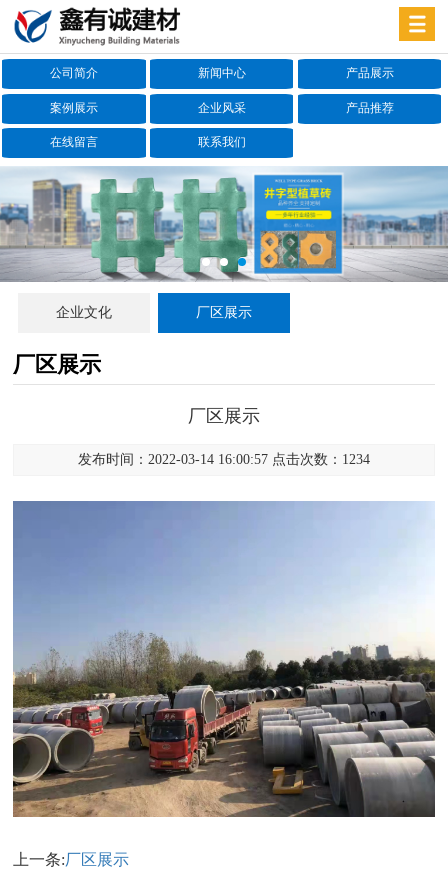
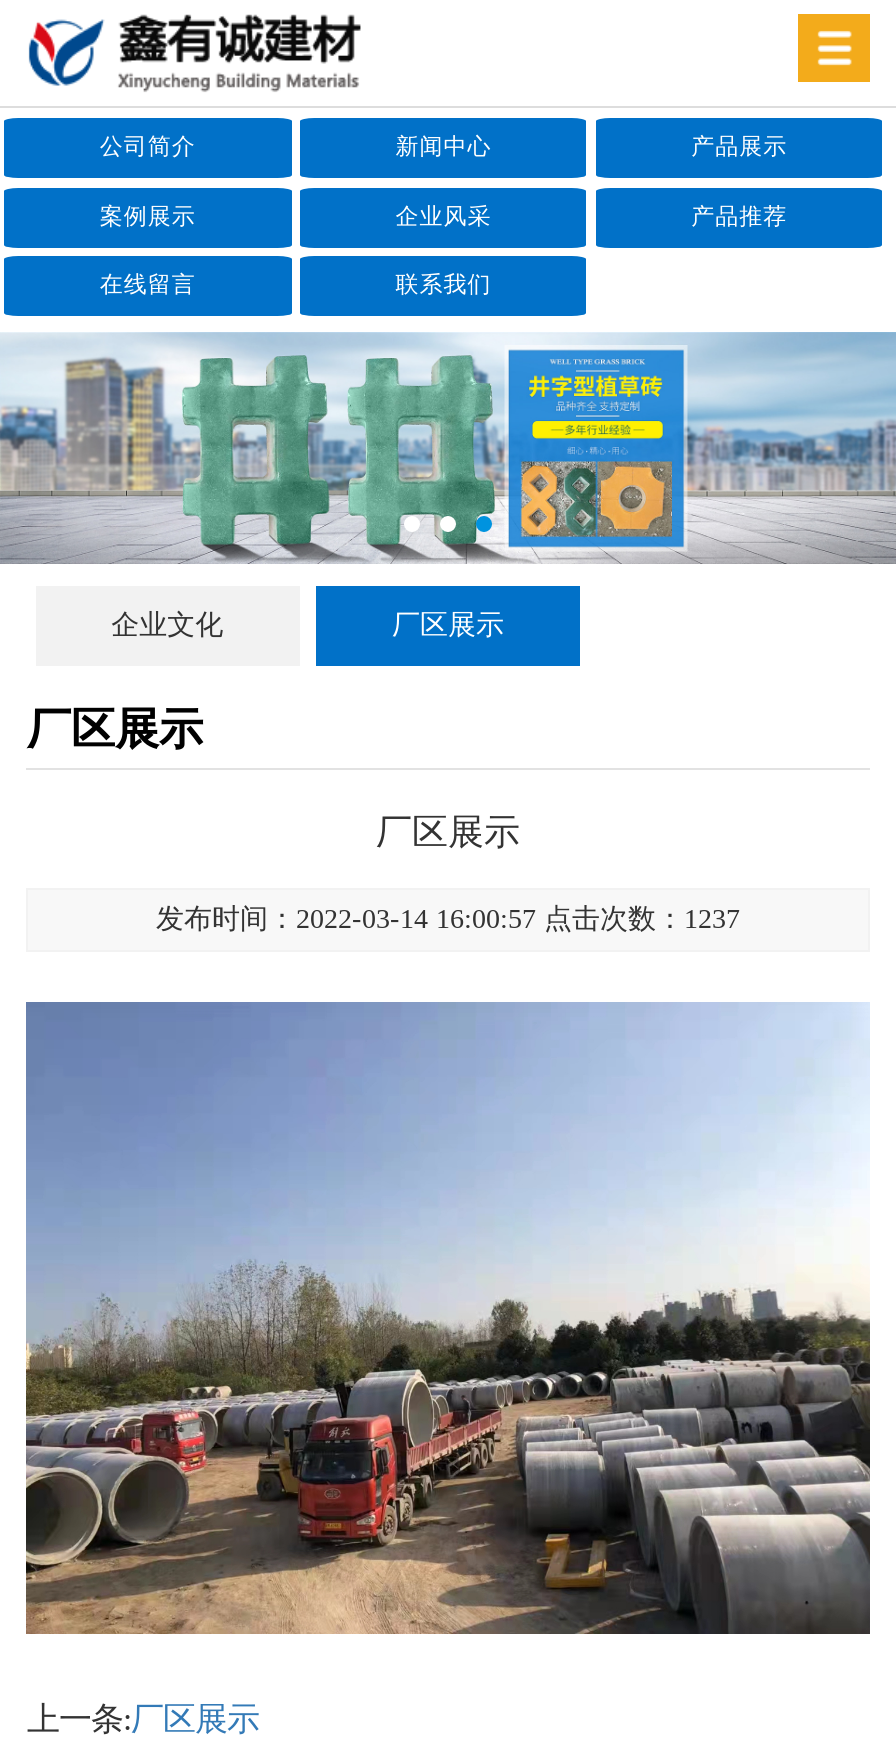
- 发布时间：2022-03-14 16:00:57 点击次数：1234
+ 发布时间：2022-03-14 16:00:57 点击次数：1237
